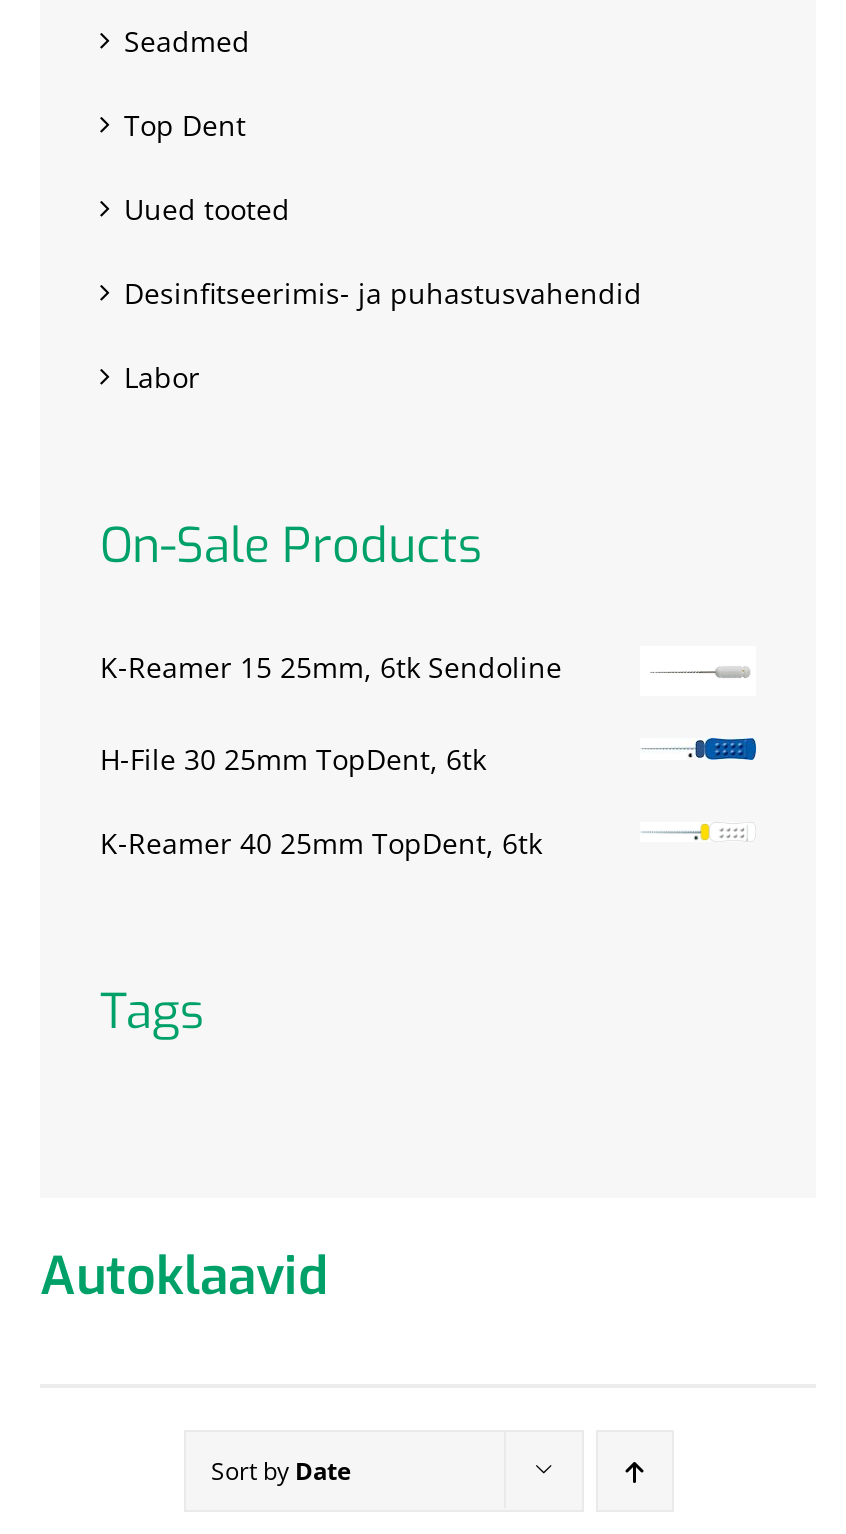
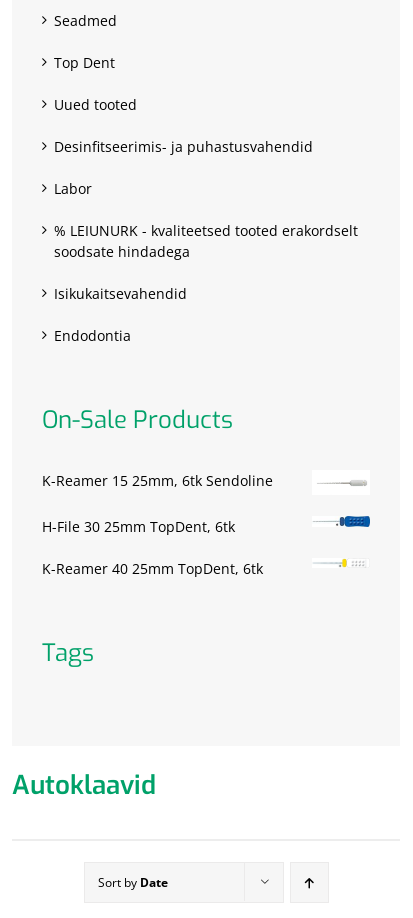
+ % LEIUNURK - kvaliteetsed tooted erakordselt
+ soodsate hindadega
+ Isikukaitsevahendid
+ Endodontia
